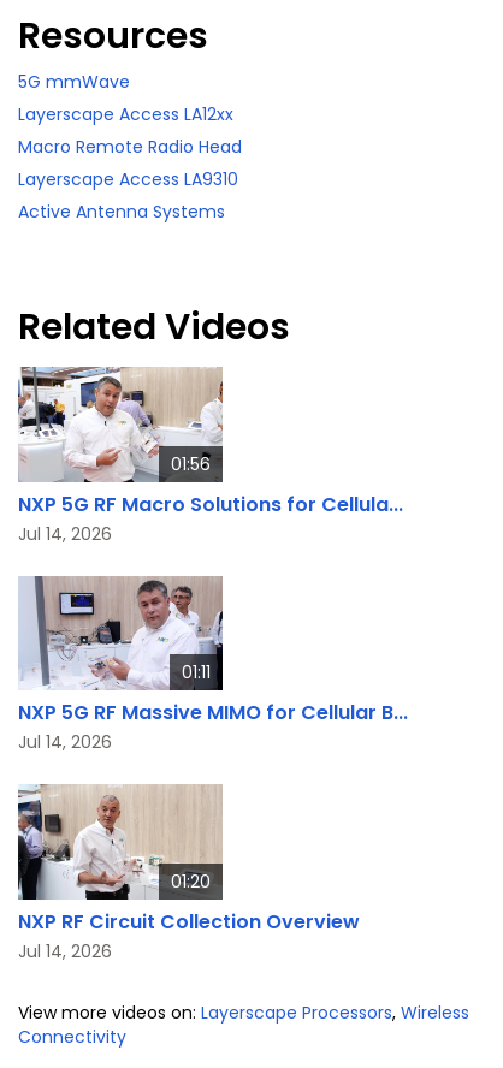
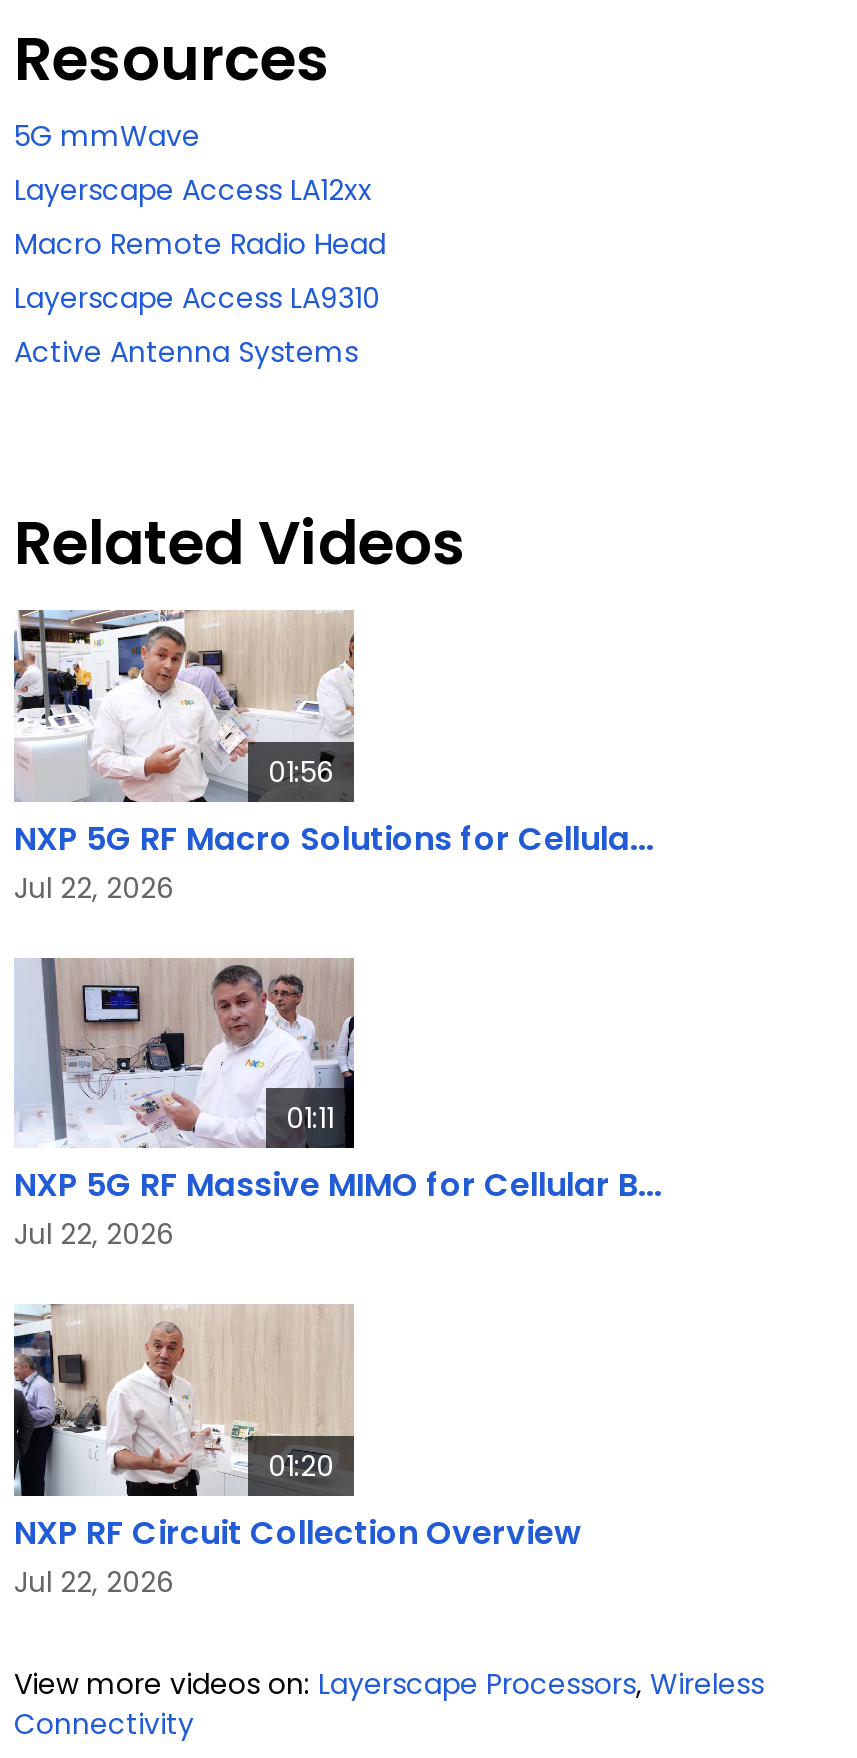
- Jul 14, 2026
+ Jul 22, 2026

- Jul 14, 2026
+ Jul 22, 2026

- Jul 14, 2026
+ Jul 22, 2026
